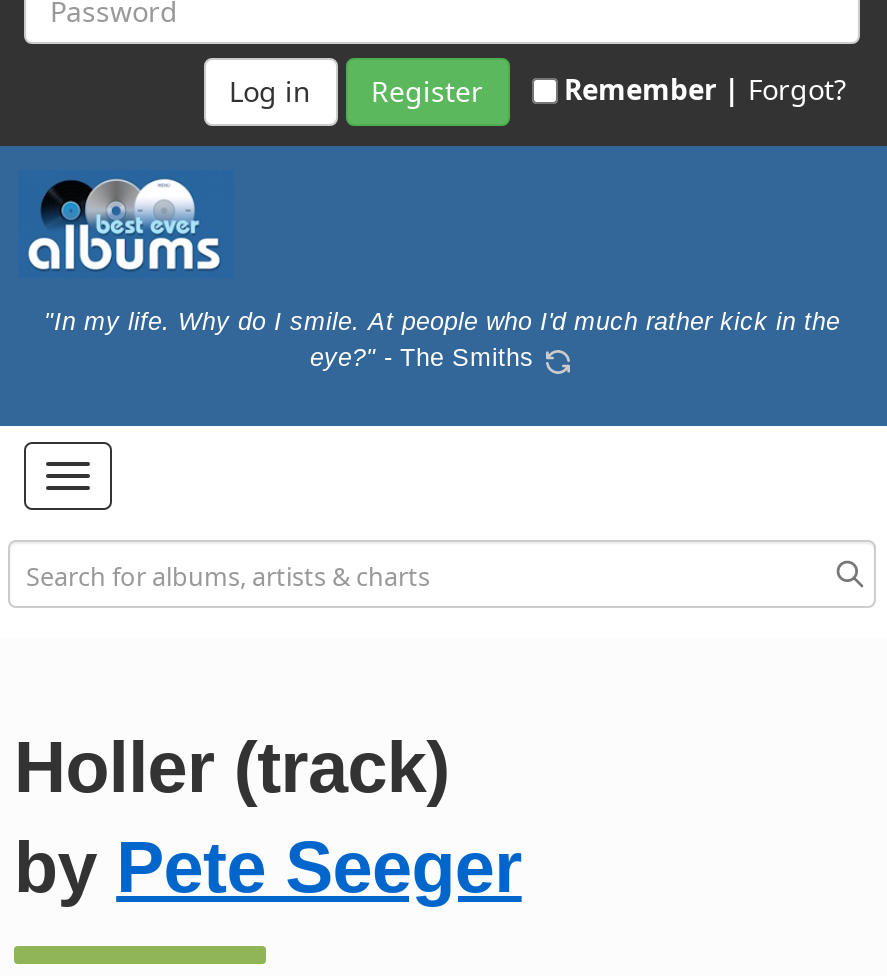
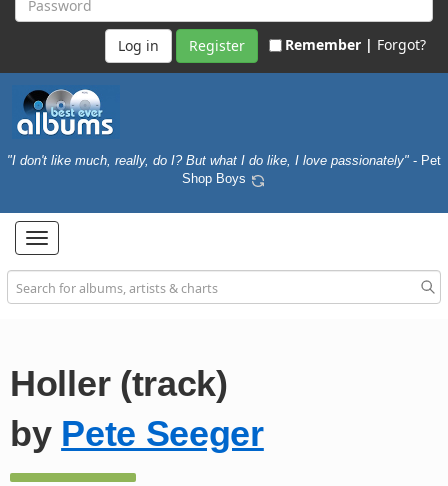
- "In my life. Why do I smile. At people who I'd much rather kick in the
- eye?" - The Smiths
+ "I don't like much, really, do I? But what I do like, I love passionately" - Pet
+ Shop Boys
